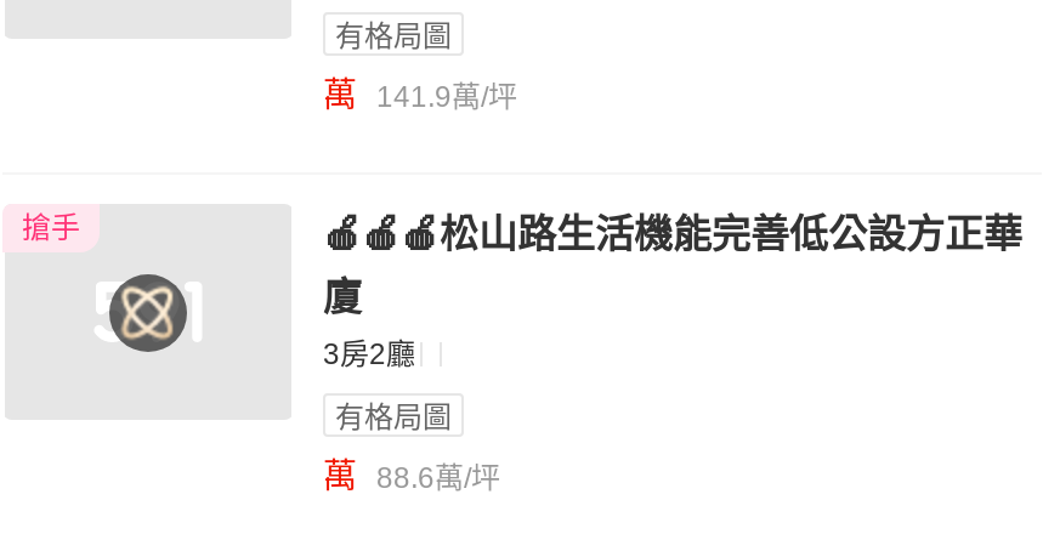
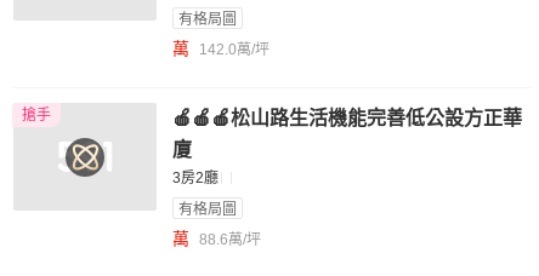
- 萬 141.9萬/坪
+ 萬 142.0萬/坪
